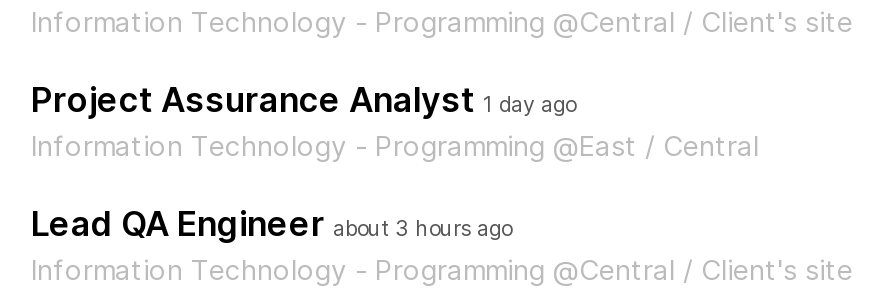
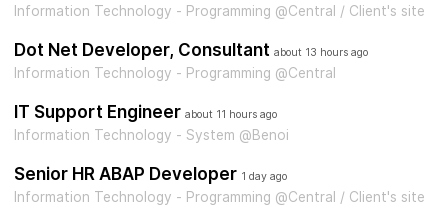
- Project Assurance Analyst 1 day ago
- Information Technology - Programming @East / Central
- Lead QA Engineer about 3 hours ago
+ Dot Net Developer, Consultant about 13 hours ago
+ Information Technology - Programming @Central
+ IT Support Engineer about 11 hours ago
+ Information Technology - System @Benoi
+ Senior HR ABAP Developer 1 day ago
